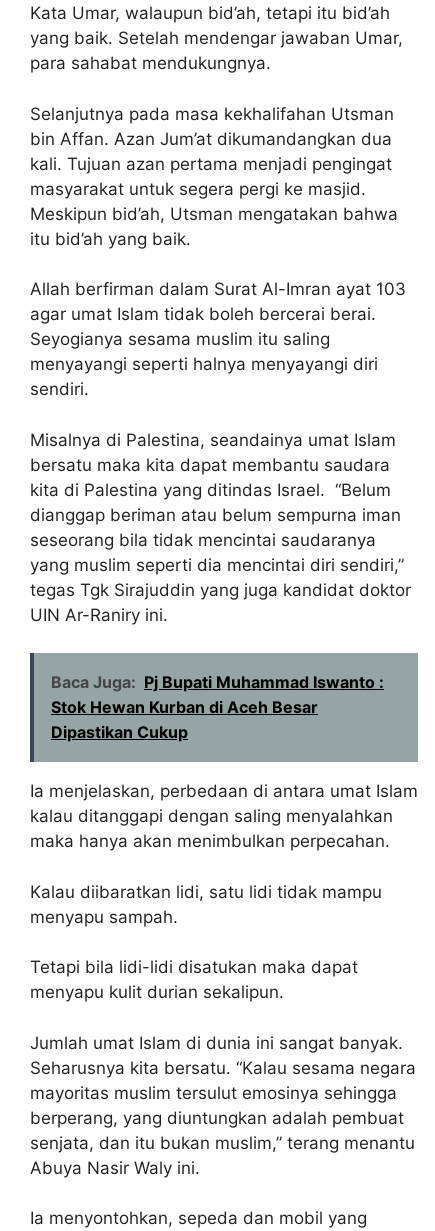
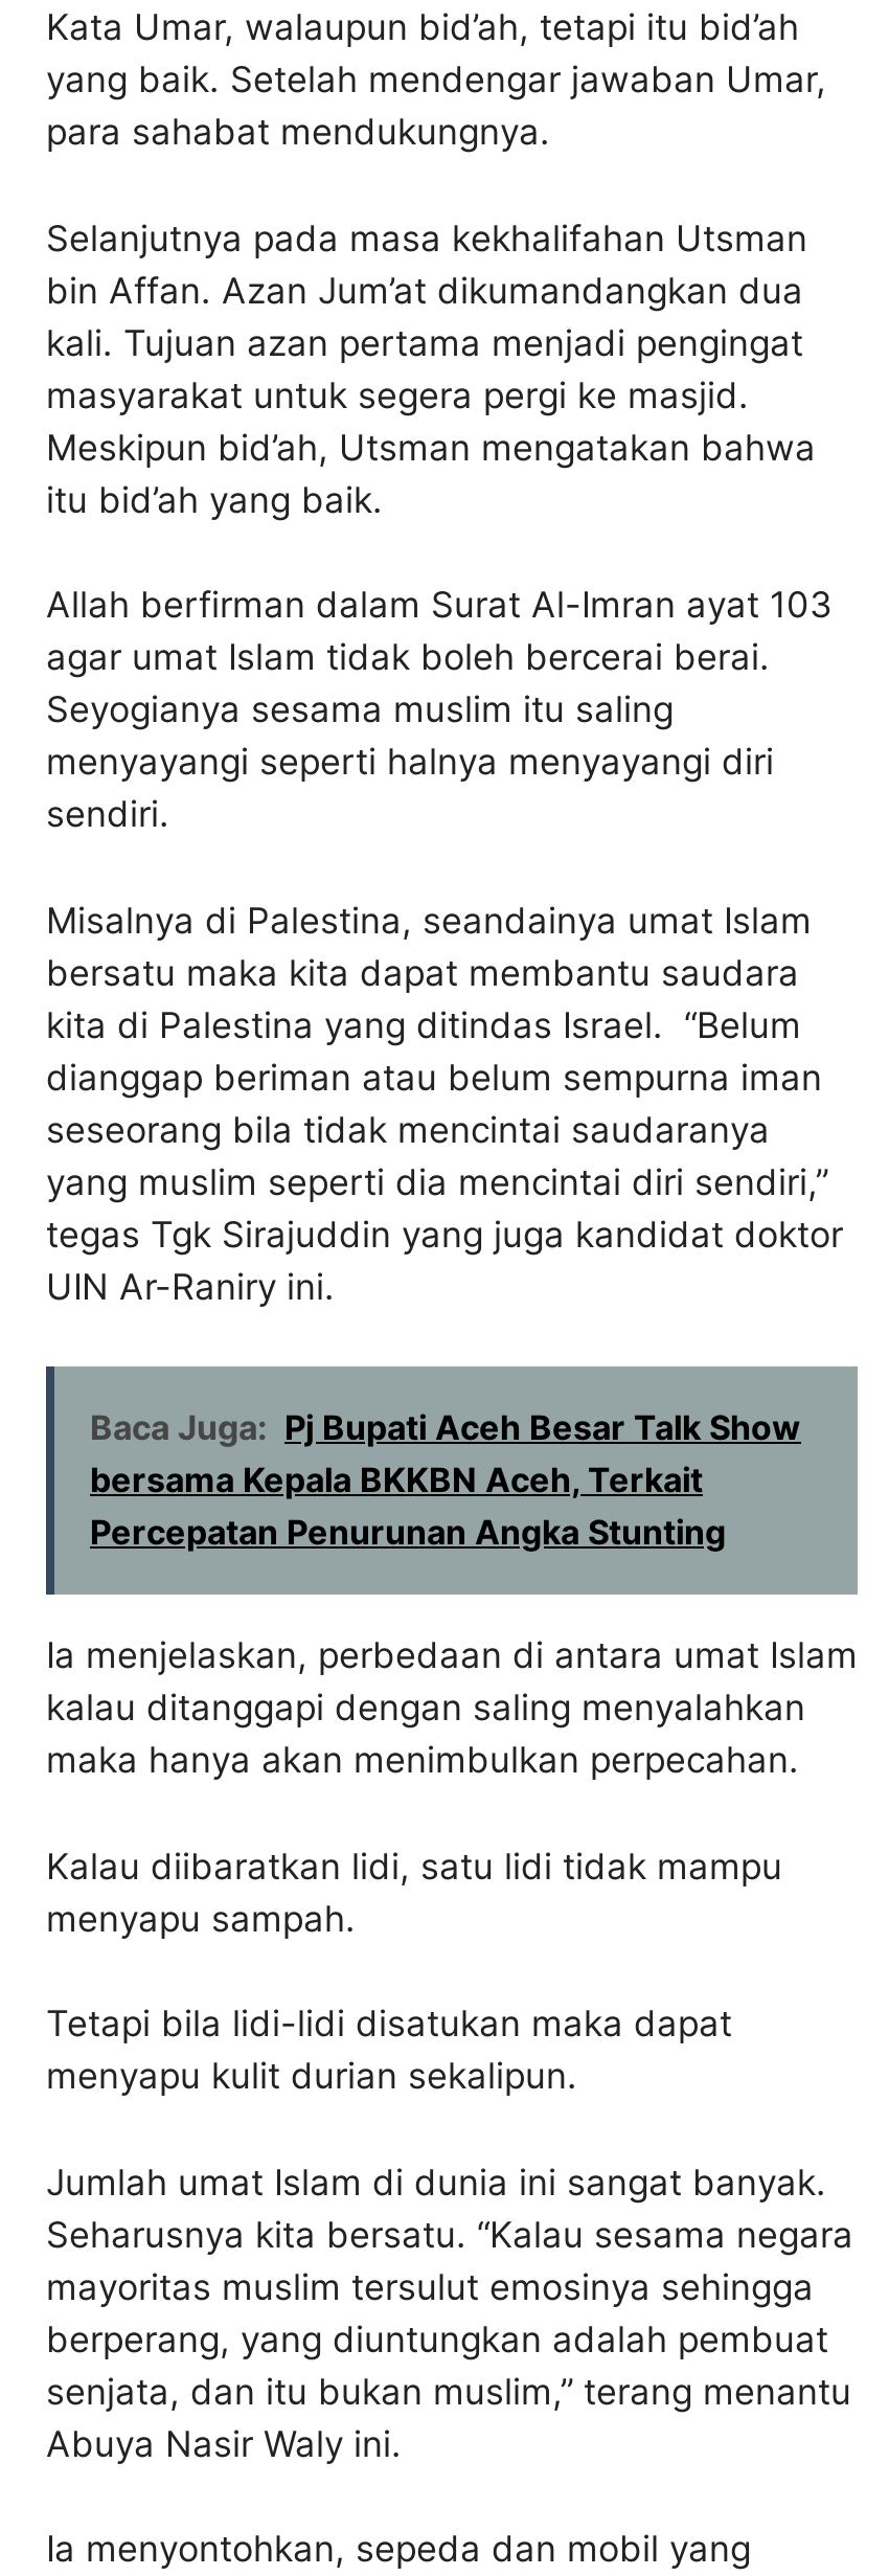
- Baca Juga: Pj Bupati Muhammad Iswanto :
- Stok Hewan Kurban di Aceh Besar
- Dipastikan Cukup
+ Baca Juga: Pj Bupati Aceh Besar Talk Show
+ bersama Kepala BKKBN Aceh, Terkait
+ Percepatan Penurunan Angka Stunting
